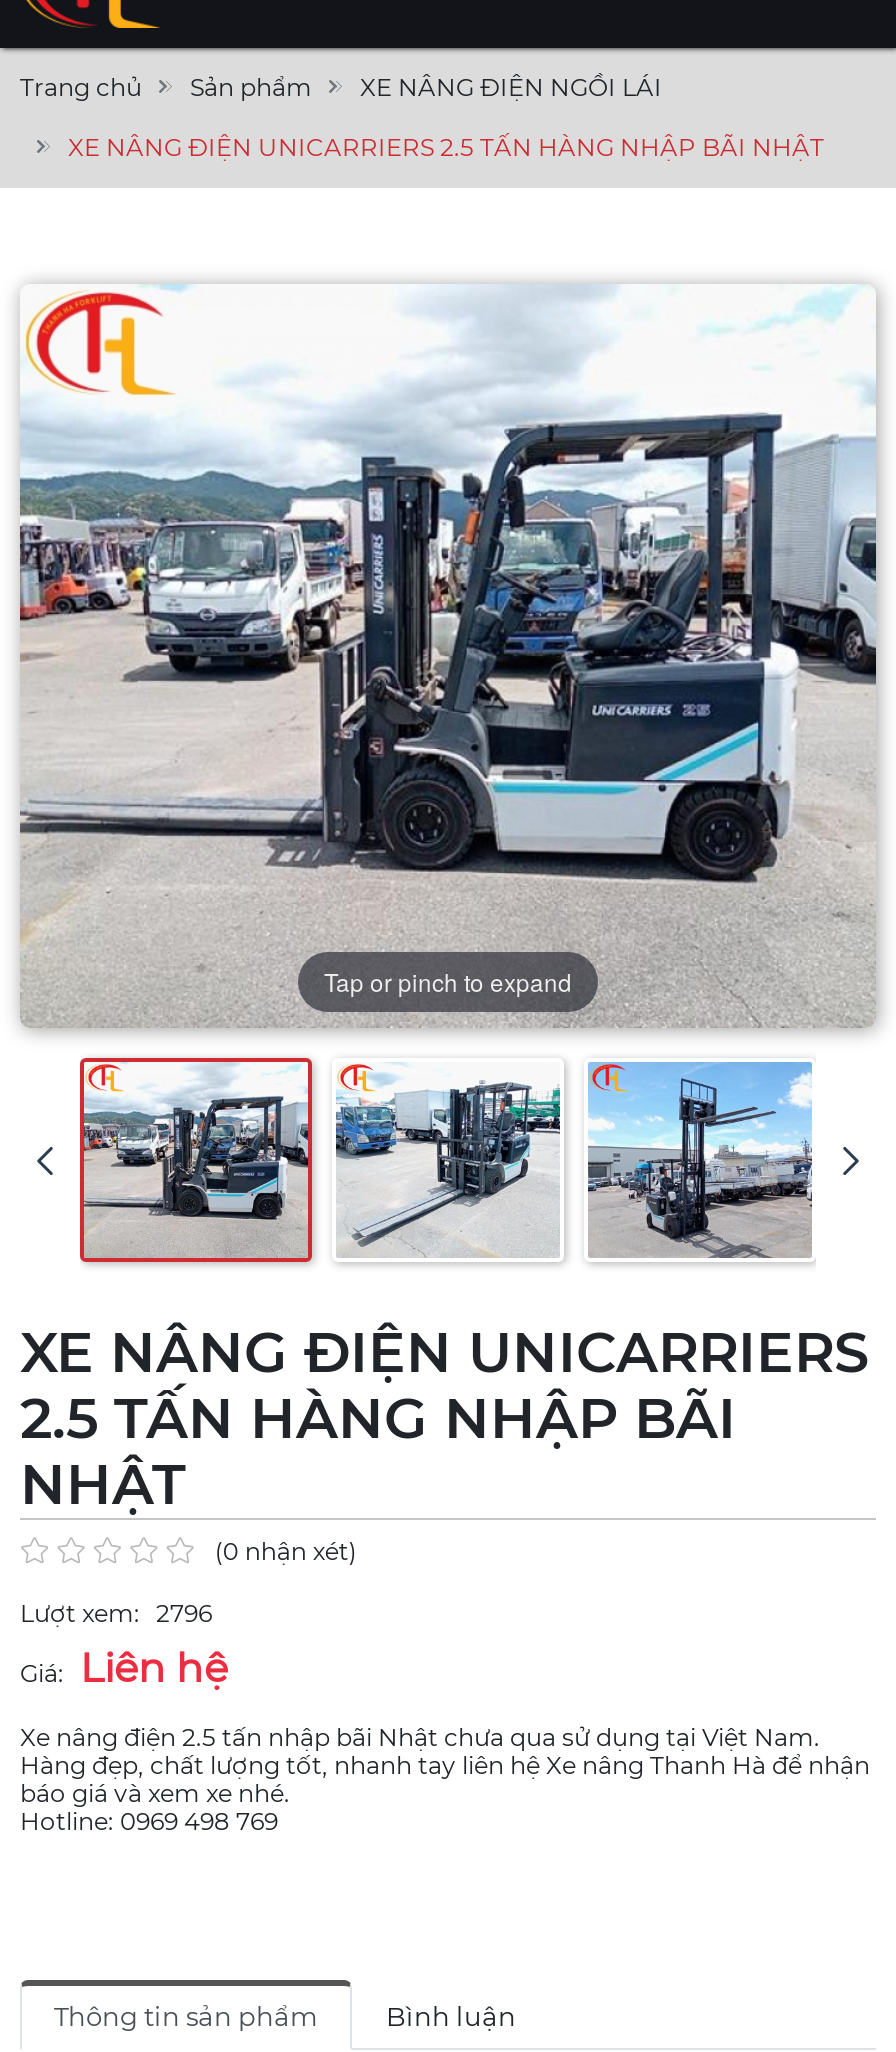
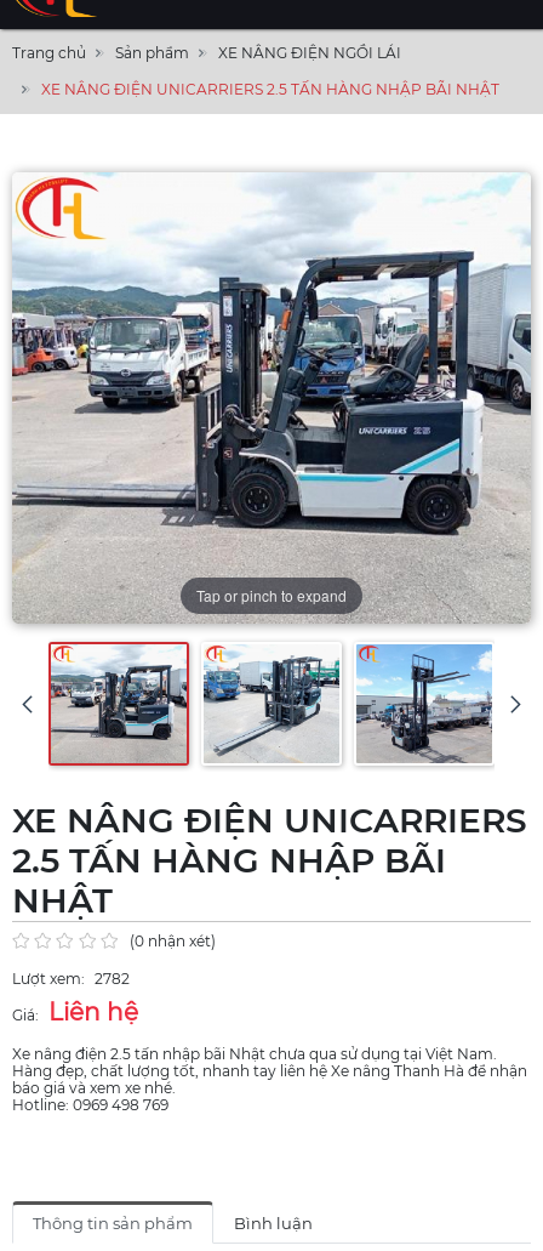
- Lượt xem: 2796
+ Lượt xem: 2782
